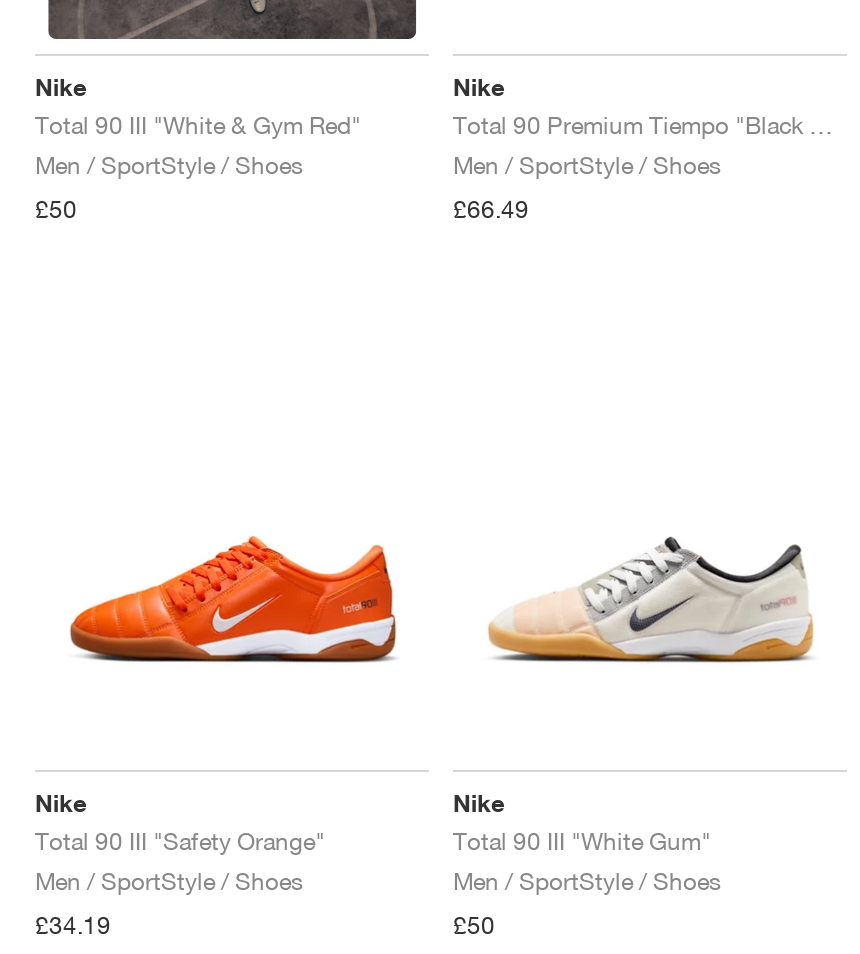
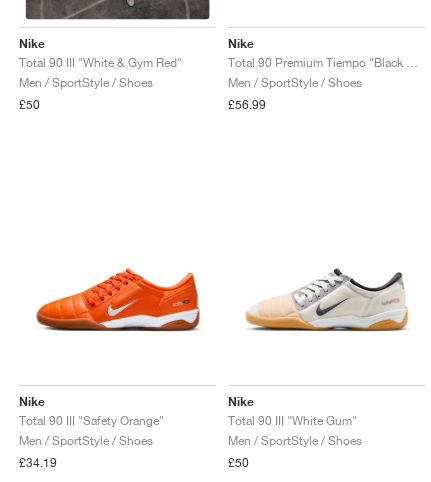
- £66.49
+ £56.99
